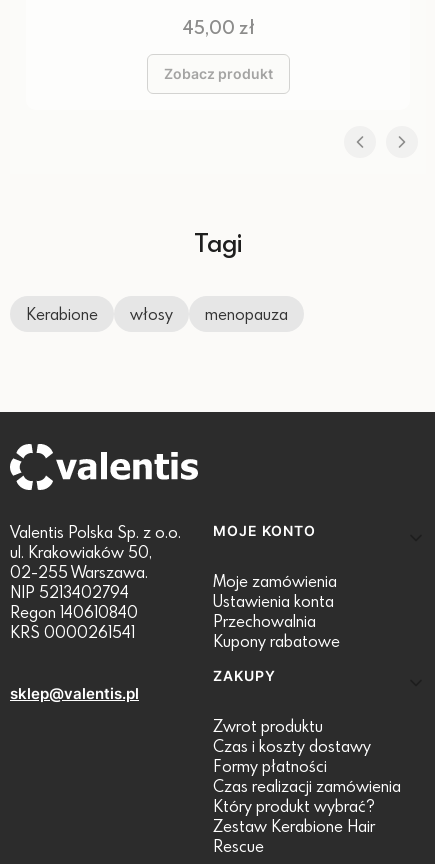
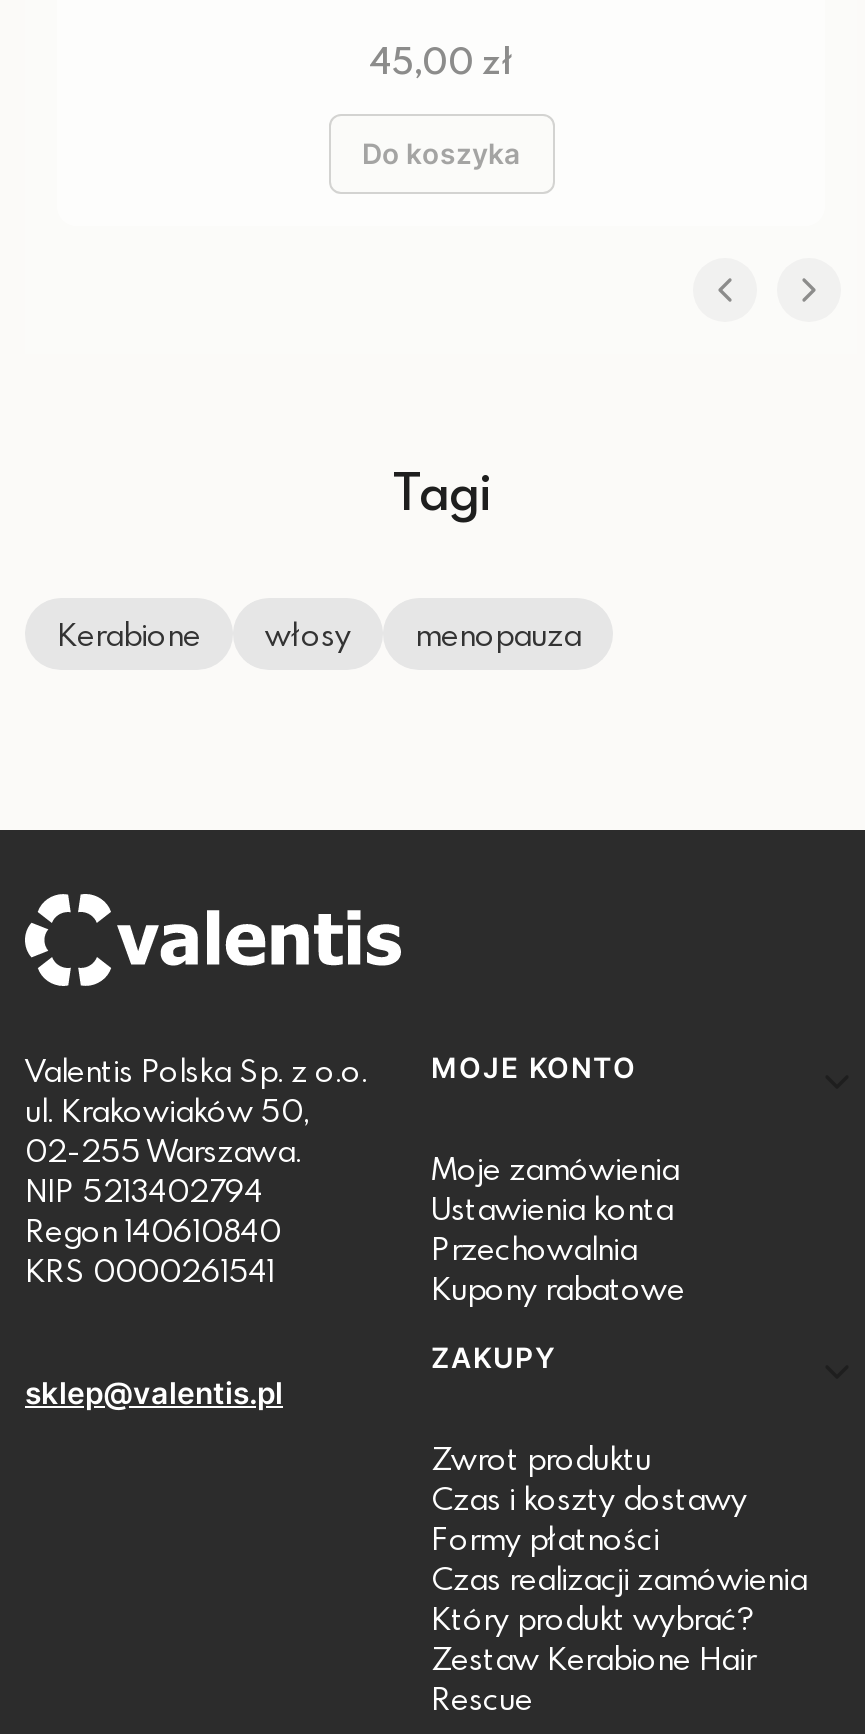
- Zobacz produkt
+ Do koszyka
